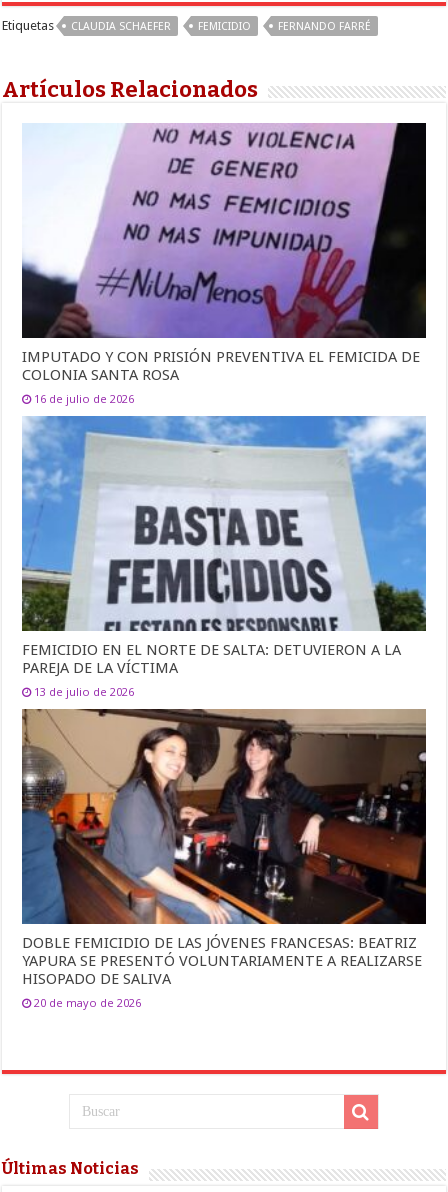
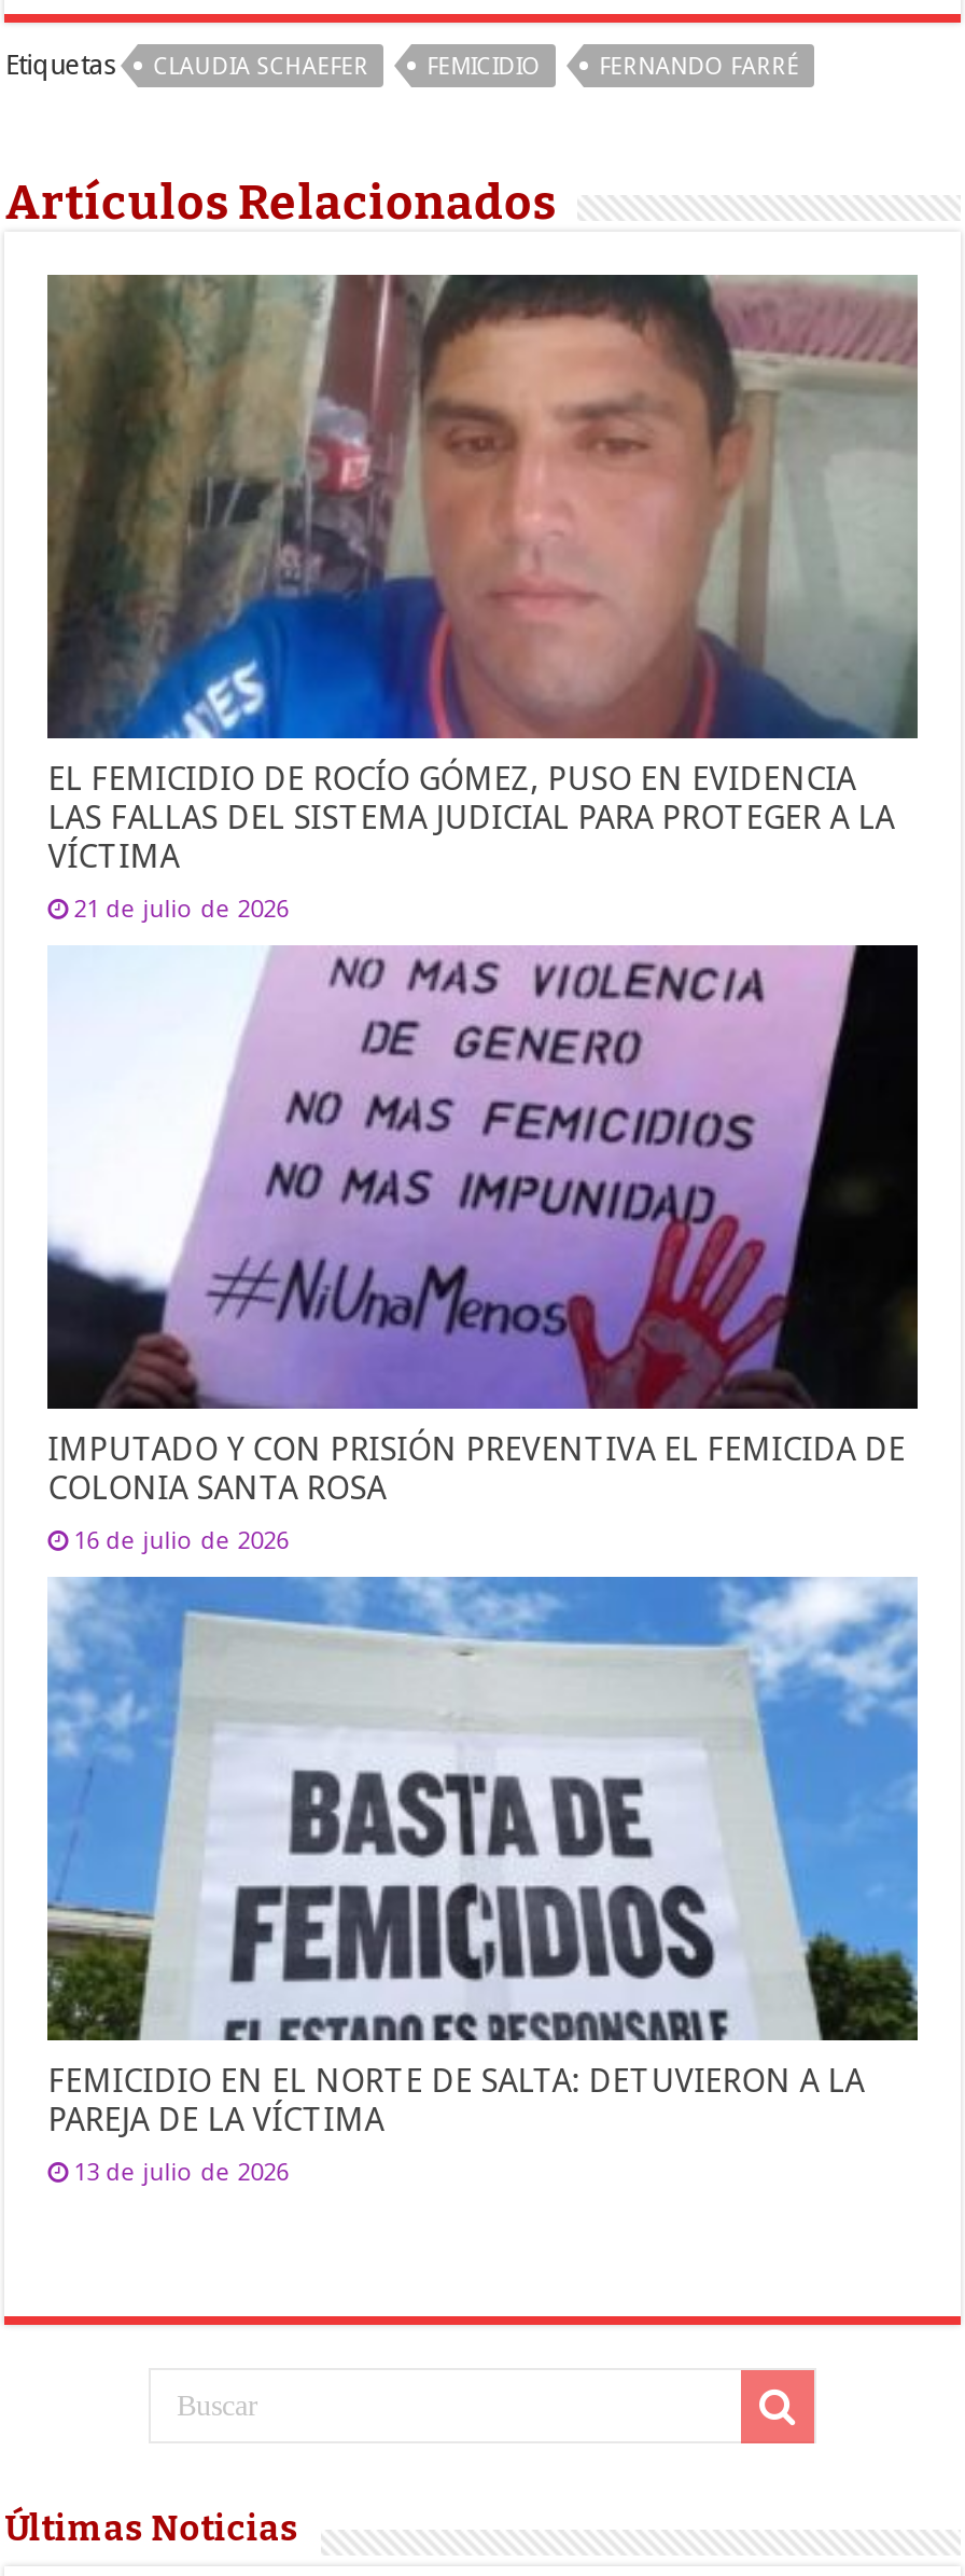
+ [image]
+ EL FEMICIDIO DE ROCÍO GÓMEZ, PUSO EN EVIDENCIA
+ LAS FALLAS DEL SISTEMA JUDICIAL PARA PROTEGER A LA
+ VÍCTIMA
+ 21 de julio de 2026

moved down: [image] | IMPUTADO Y CON PRISIÓN PREVENTIVA EL FEMICIDA DE | COLONIA SANTA ROSA | 16 de julio de 2026 | FEMICIDIO EN EL NORTE DE SALTA: DETUVIERON A LA | PAREJA DE LA VÍCTIMA | 13 de julio de 2026

- [image]
- DOBLE FEMICIDIO DE LAS JÓVENES FRANCESAS: BEATRIZ
- YAPURA SE PRESENTÓ VOLUNTARIAMENTE A REALIZARSE
- HISOPADO DE SALIVA
- 20 de mayo de 2026
